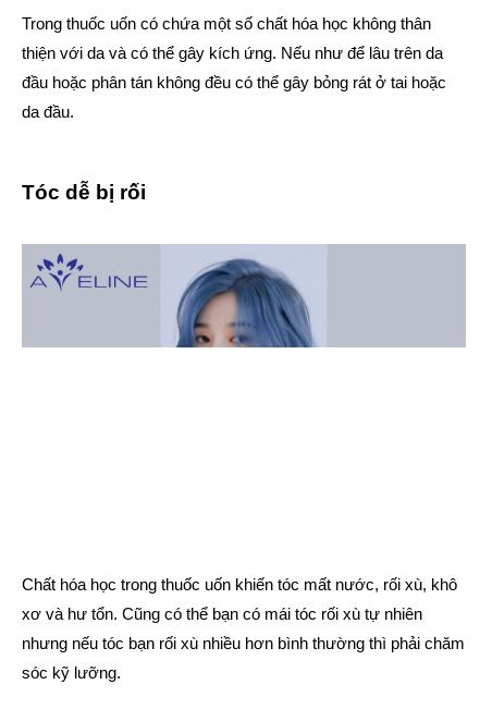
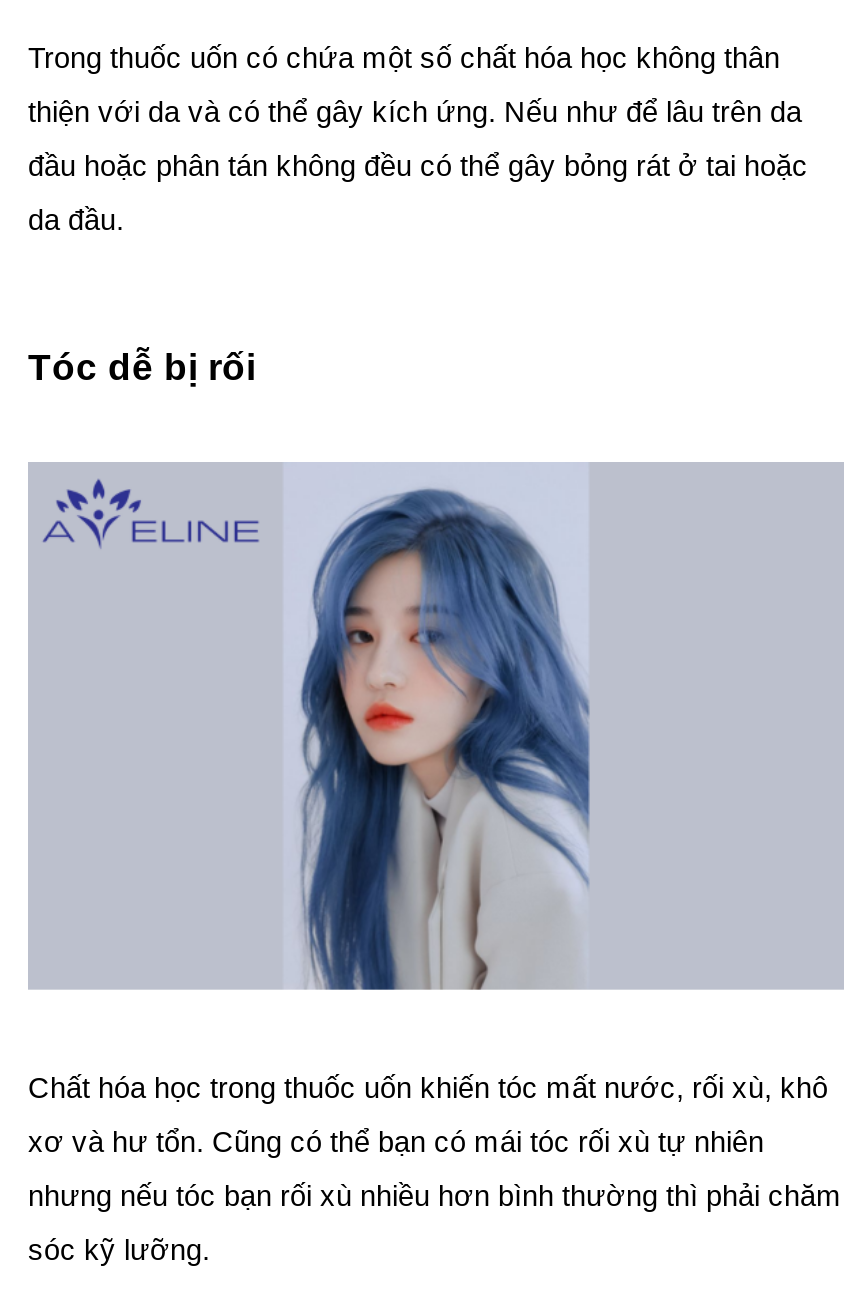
+ [image]
